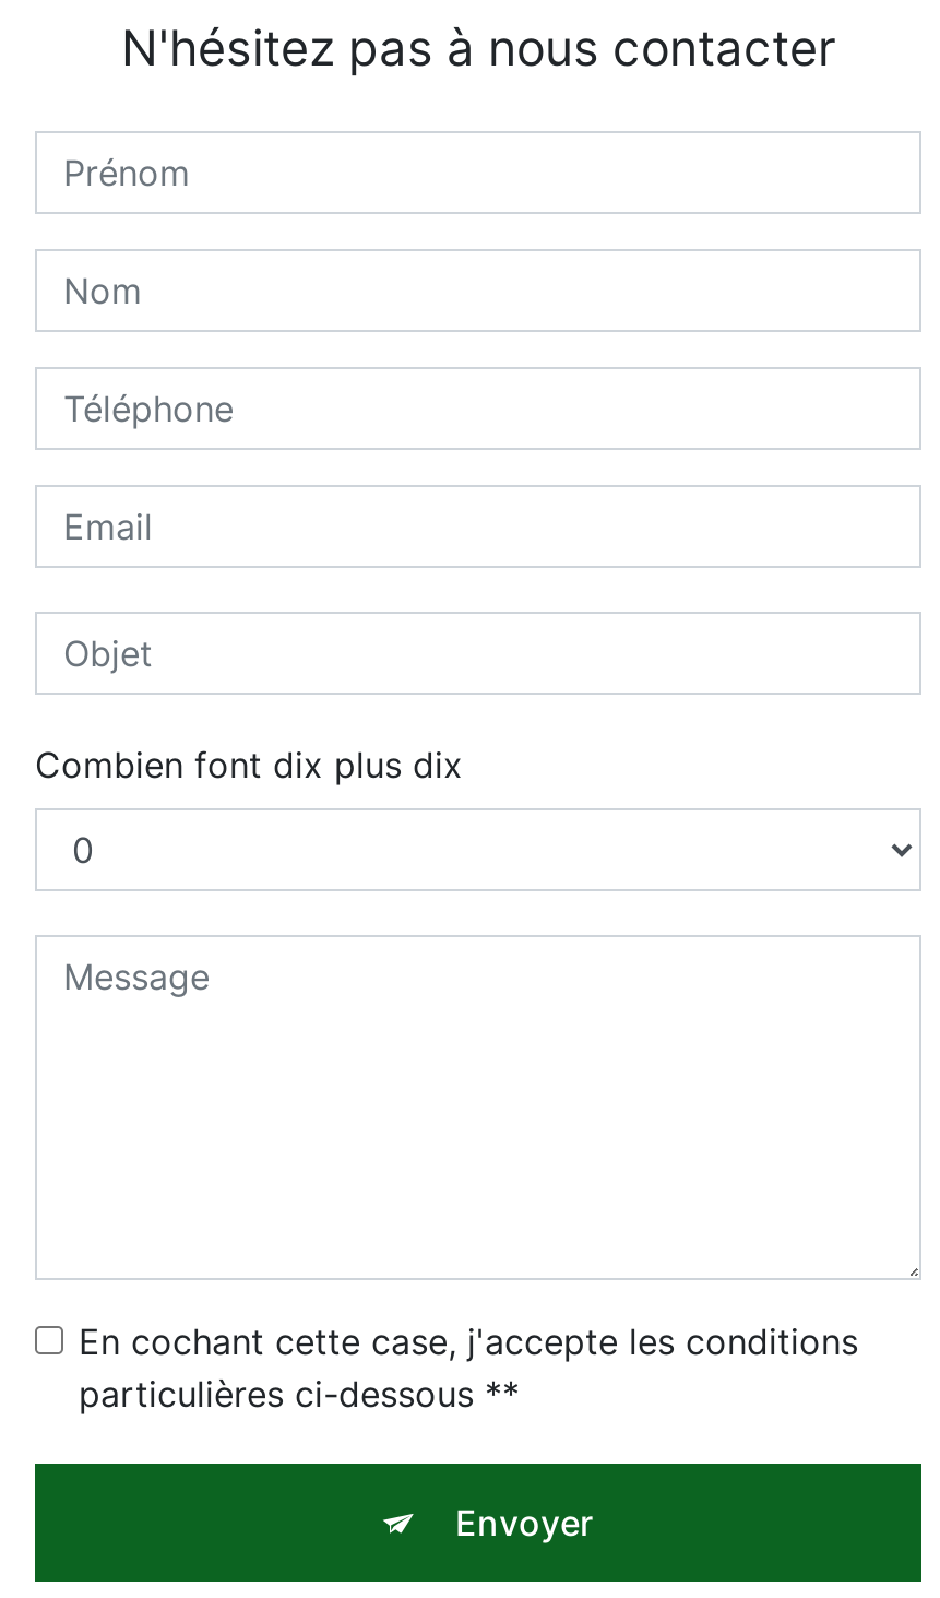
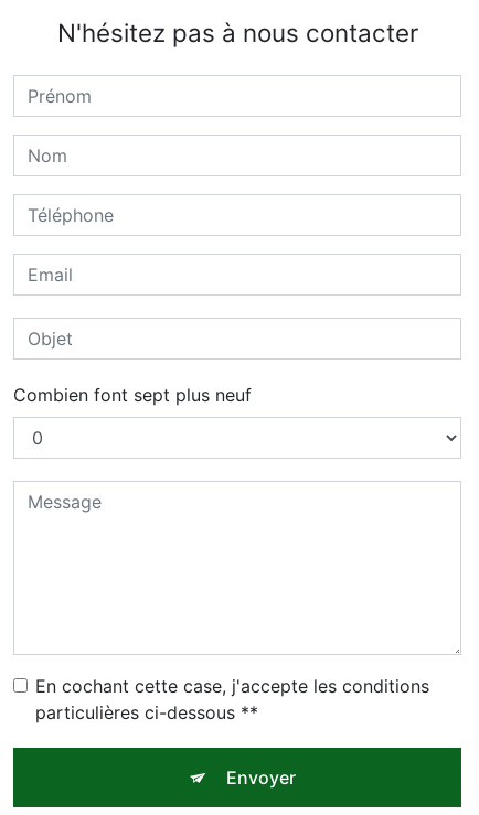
- Combien font dix plus dix
+ Combien font sept plus neuf
